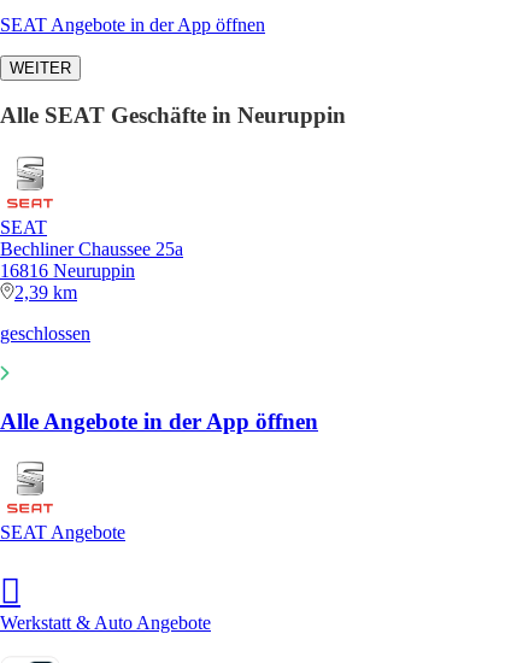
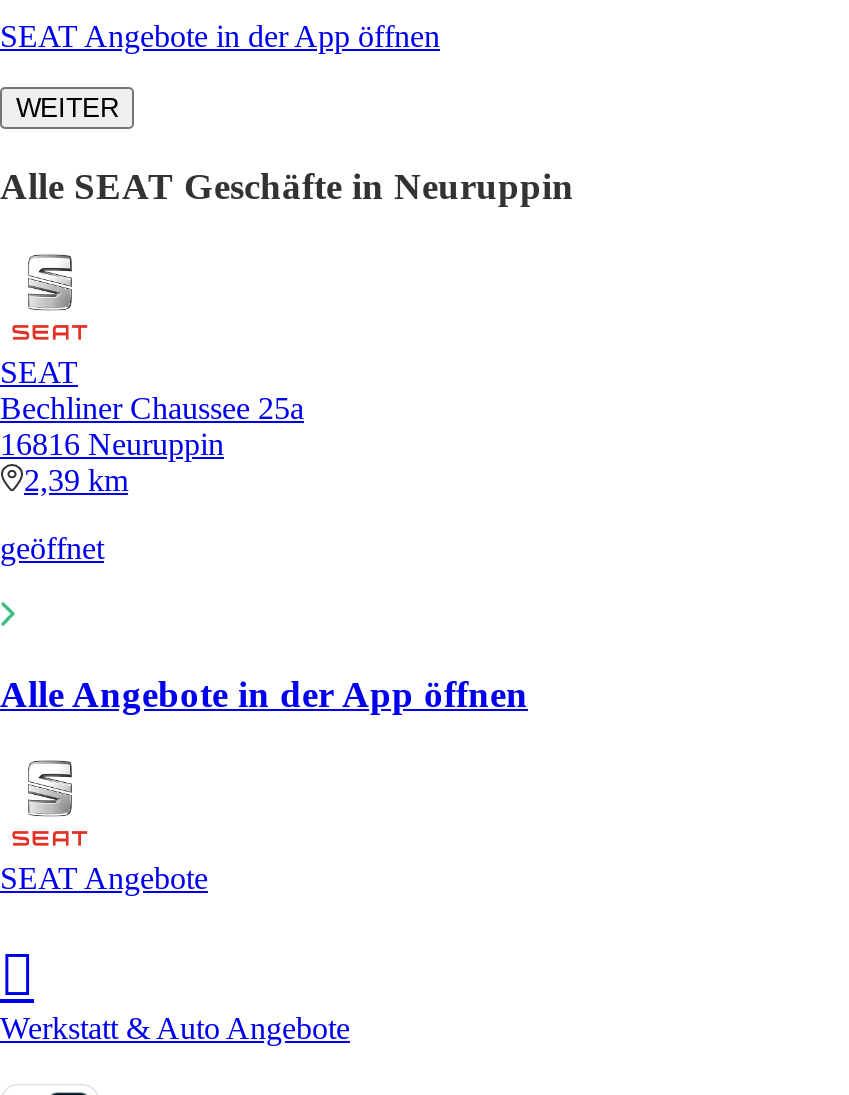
- geschlossen
+ geöffnet
